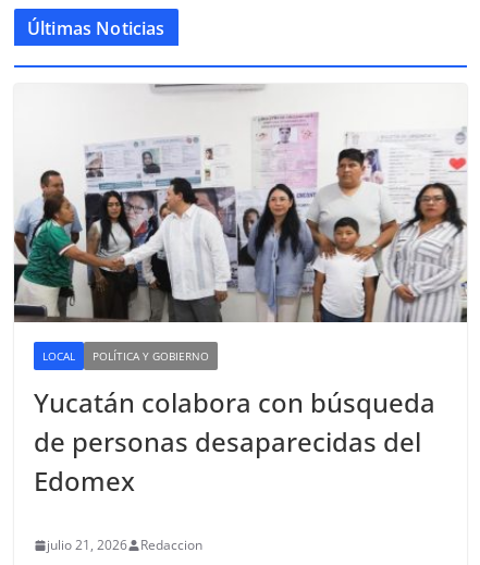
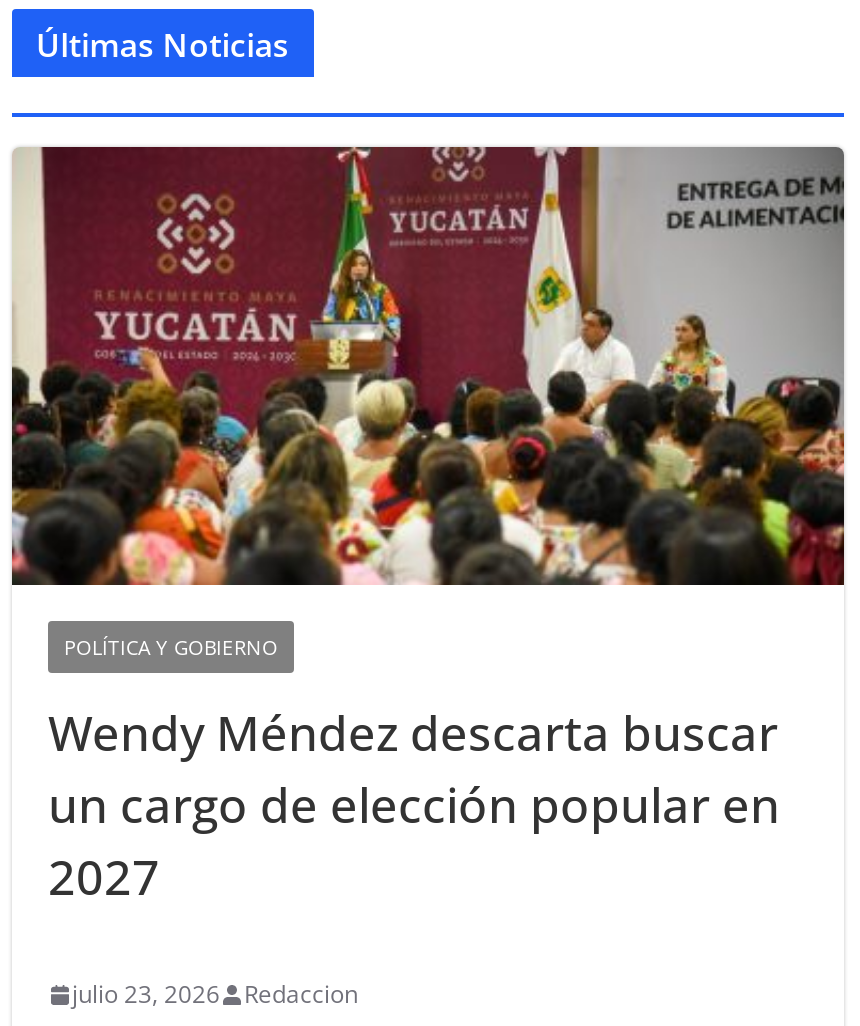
- [image]
+ [image]

- LOCAL

- Yucatán colabora con búsqueda
- de personas desaparecidas del
- Edomex
+ Wendy Méndez descarta buscar
+ un cargo de elección popular en
+ 2027

- julio 21, 2026 Redaccion
+ julio 23, 2026 Redaccion
